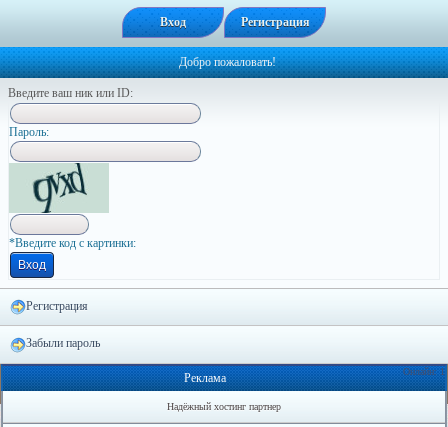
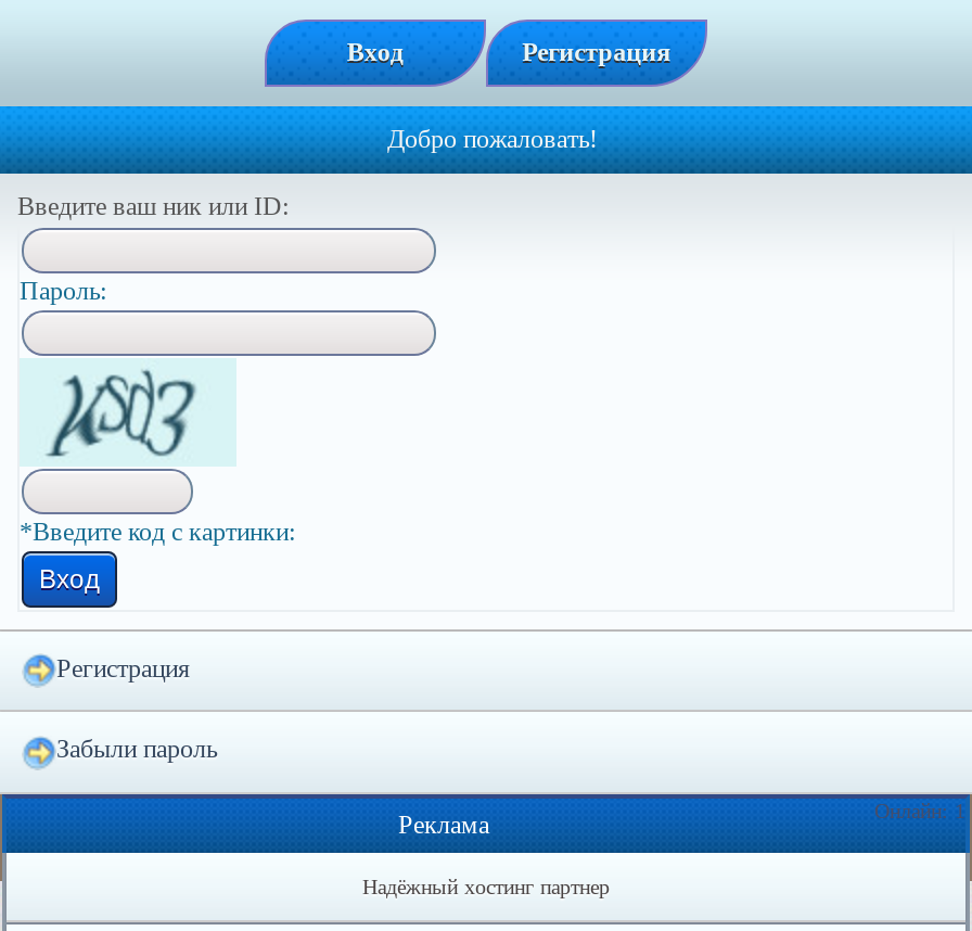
- [image]
+ [image]
